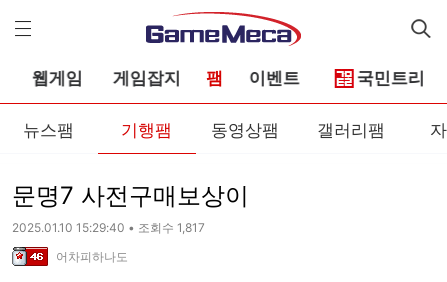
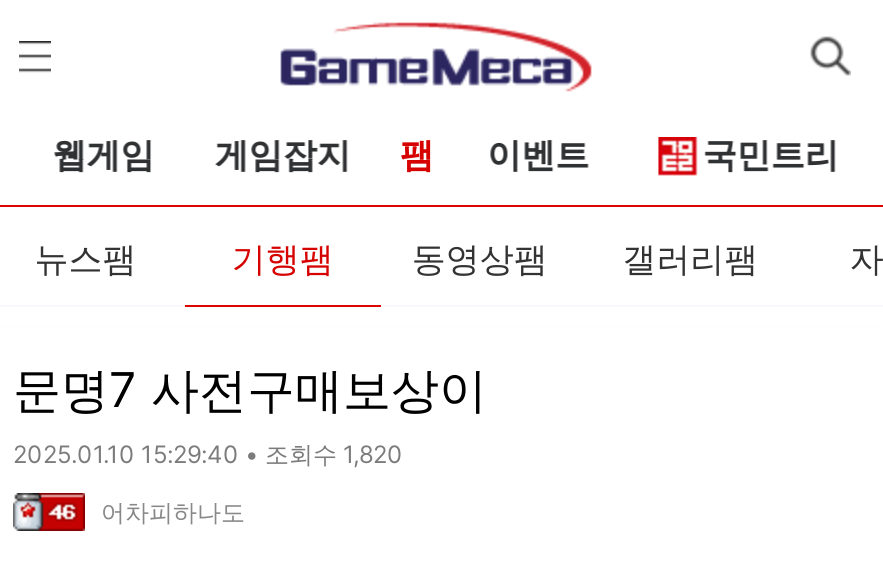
- 2025.01.10 15:29:40 • 조회수 1,817
+ 2025.01.10 15:29:40 • 조회수 1,820
